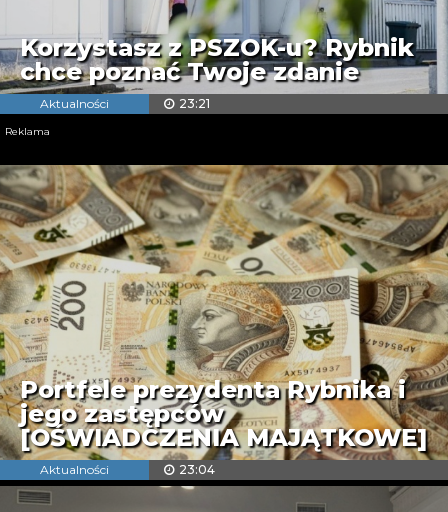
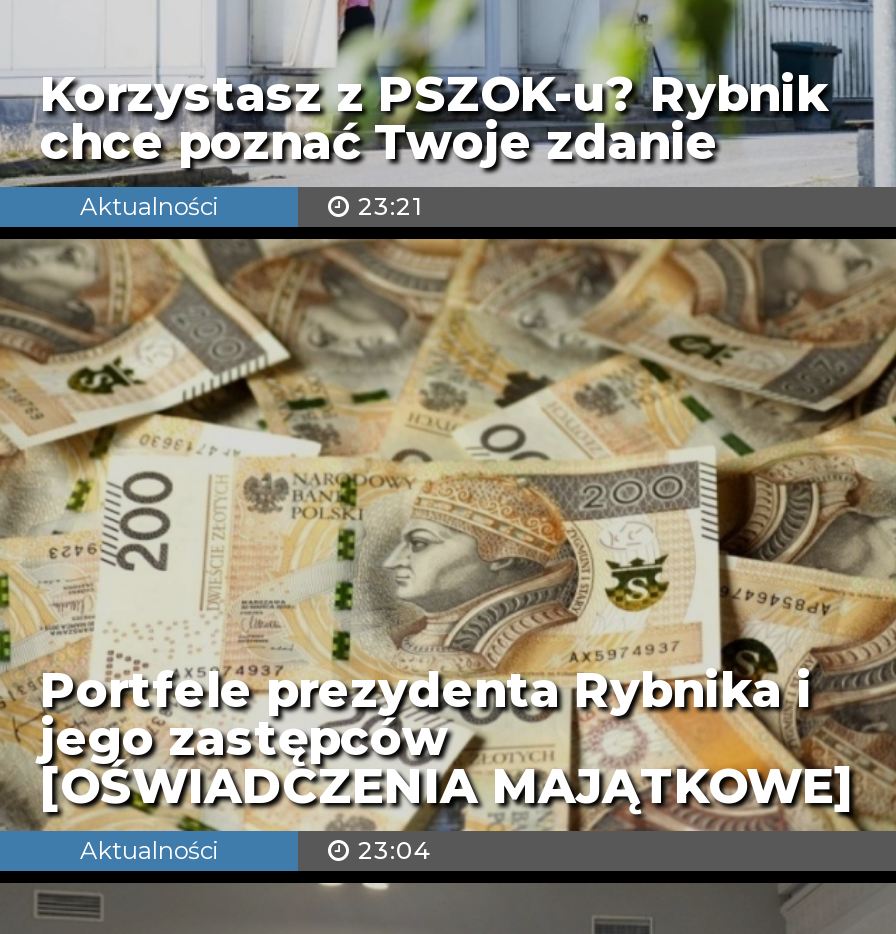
- Reklama
